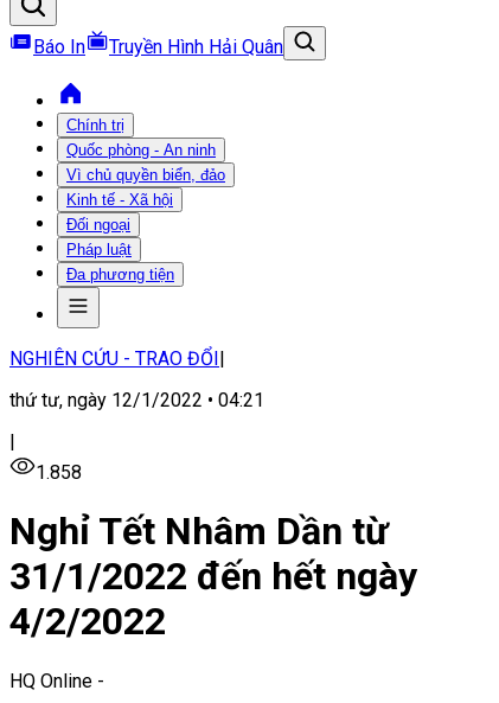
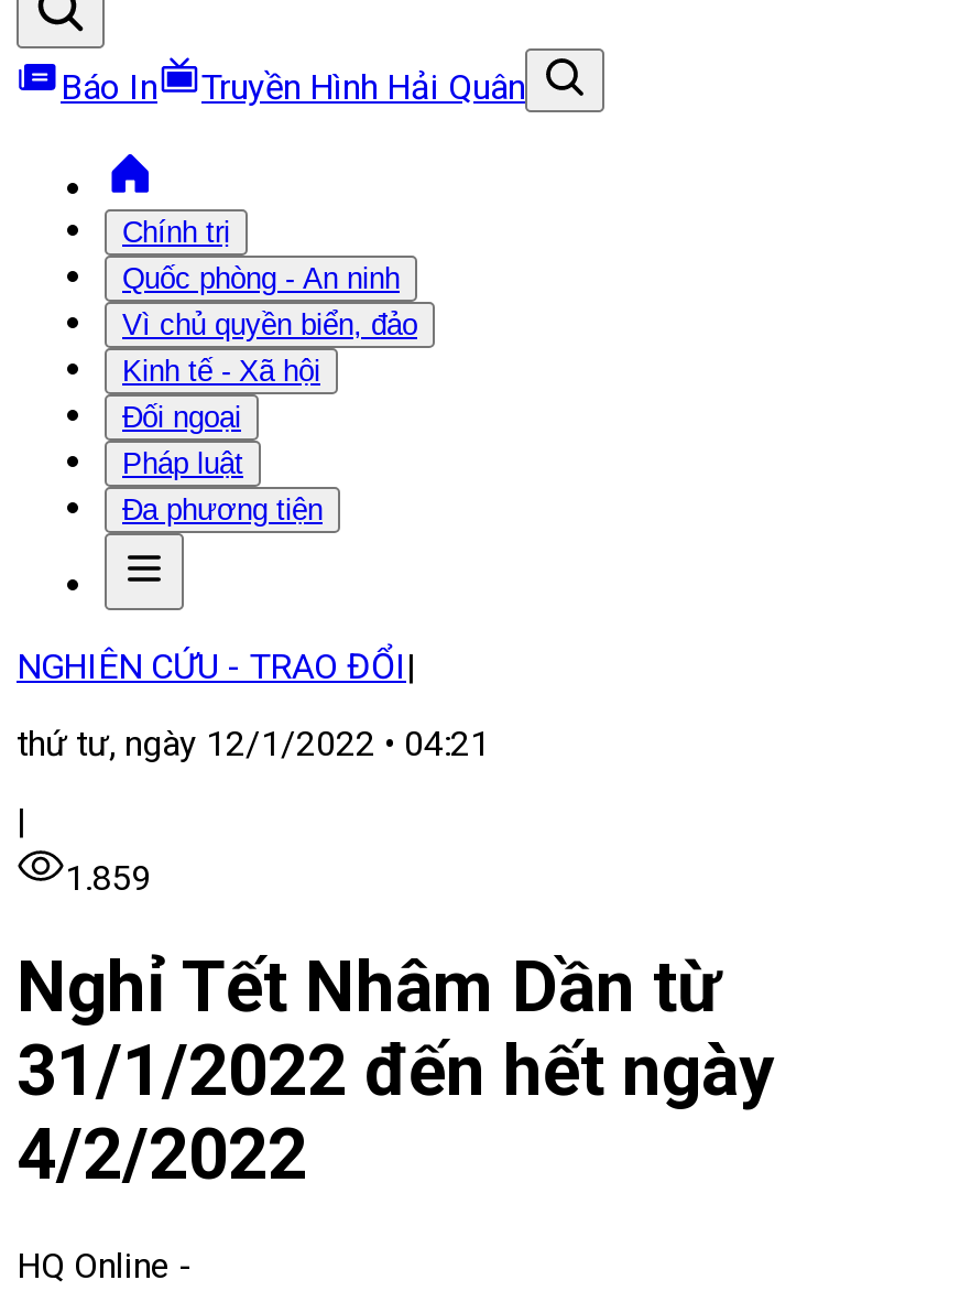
- 1.858
+ 1.859
